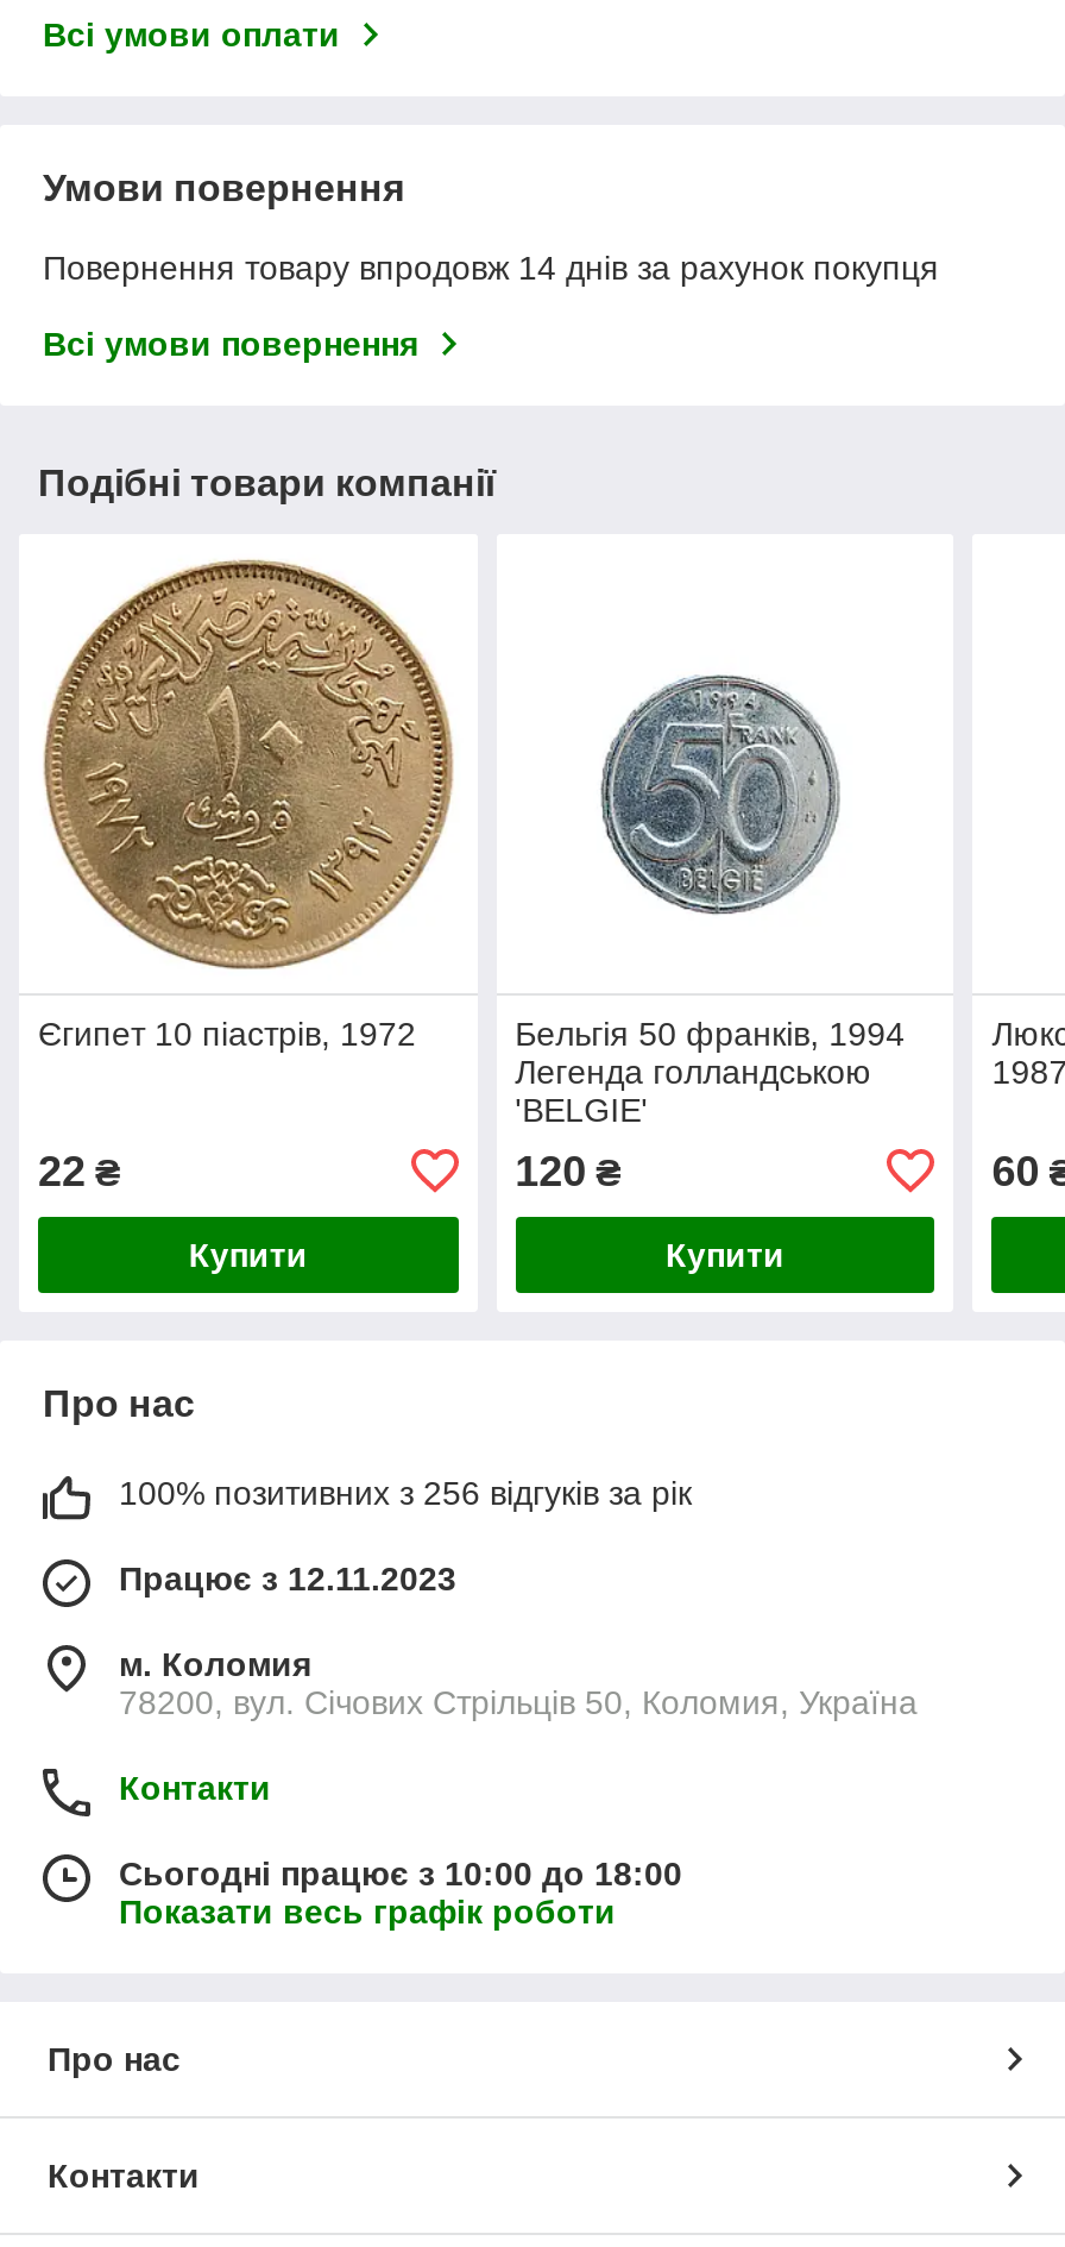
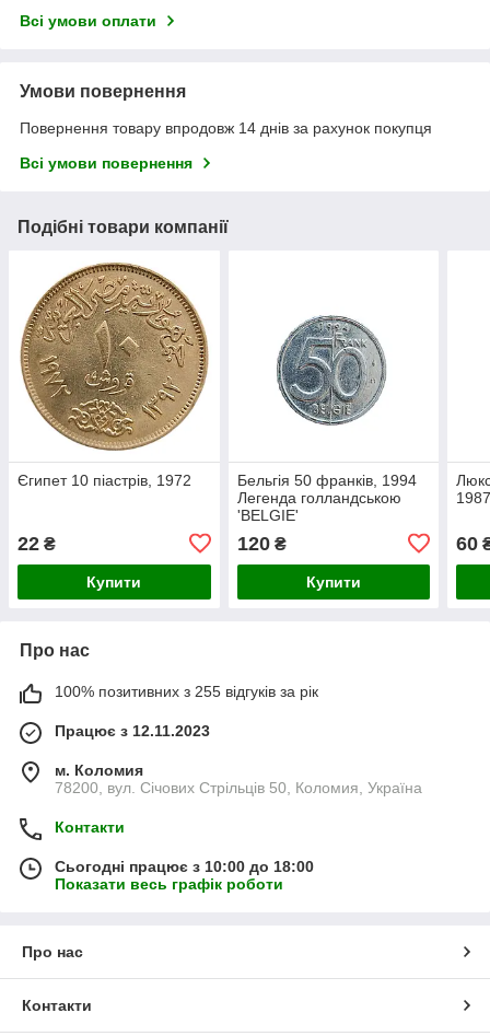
- 100% позитивних з 256 відгуків за рік
+ 100% позитивних з 255 відгуків за рік
